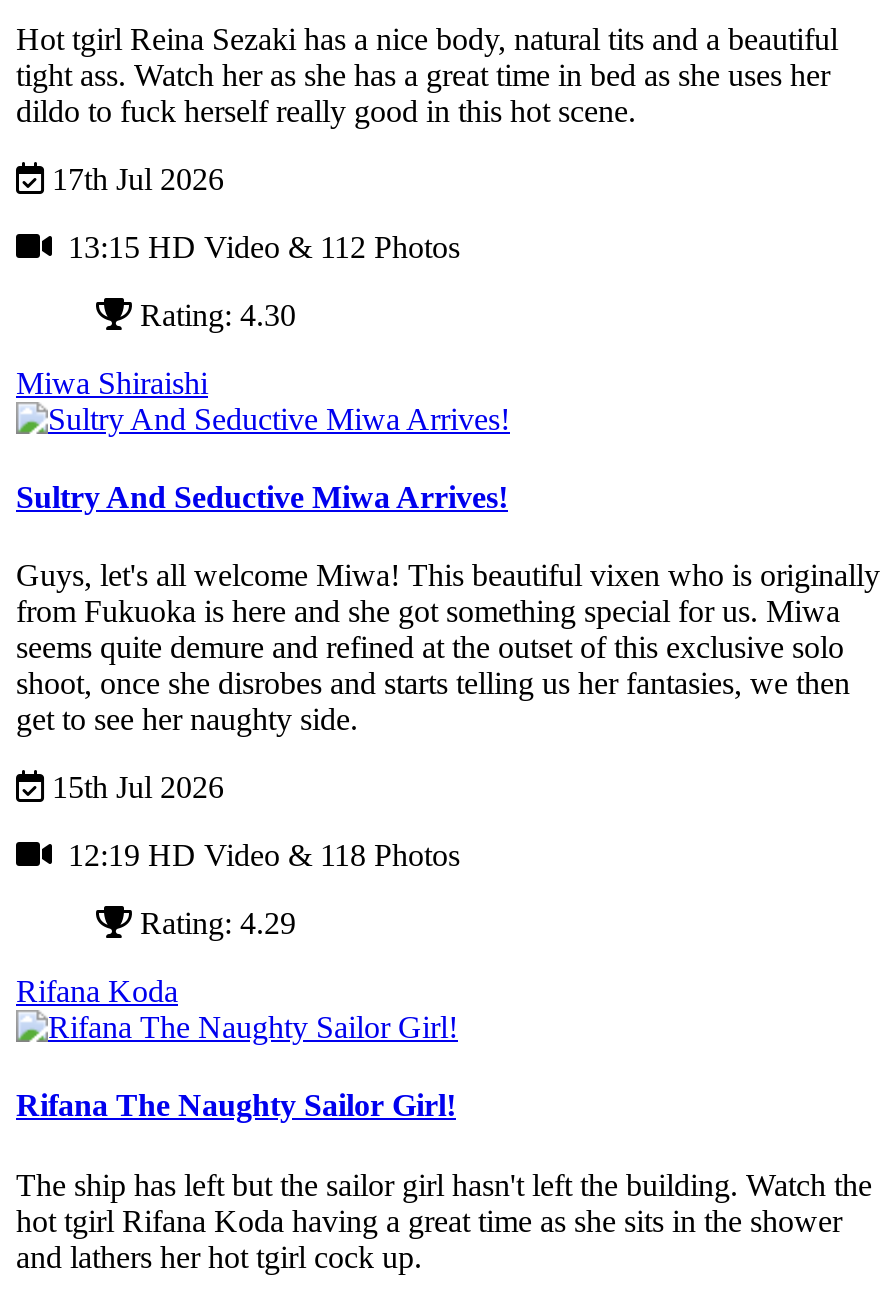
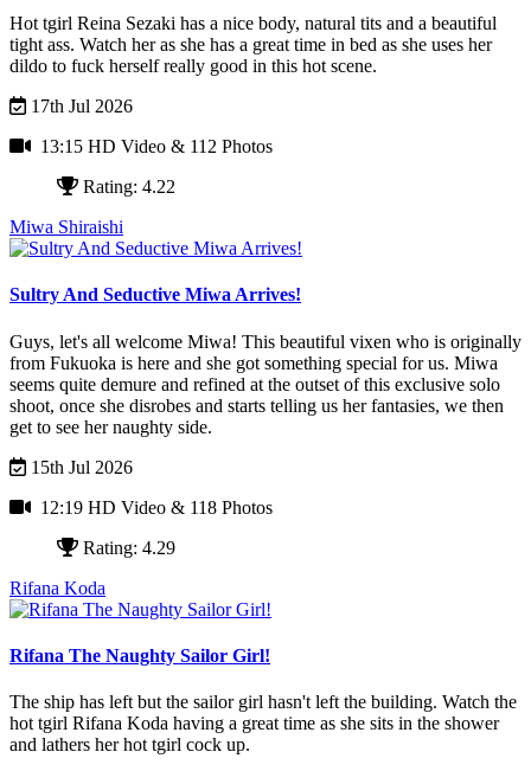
- Rating: 4.30
+ Rating: 4.22
